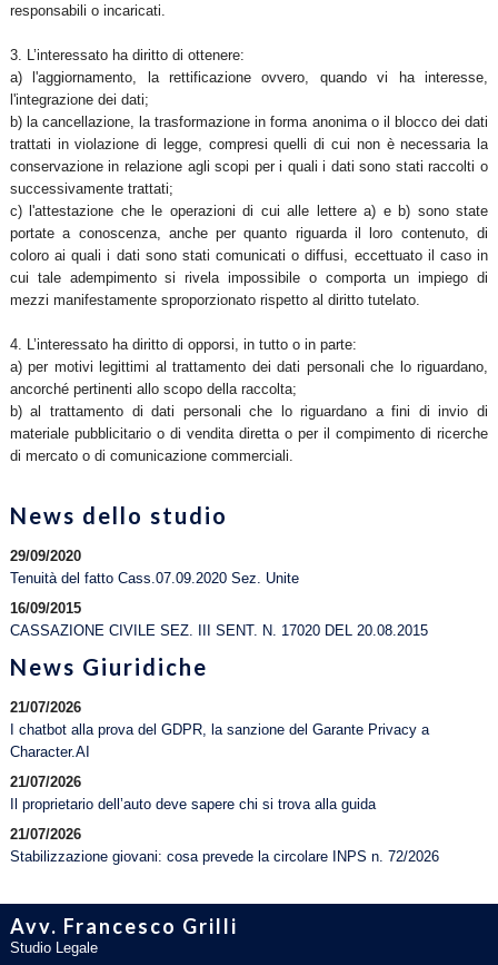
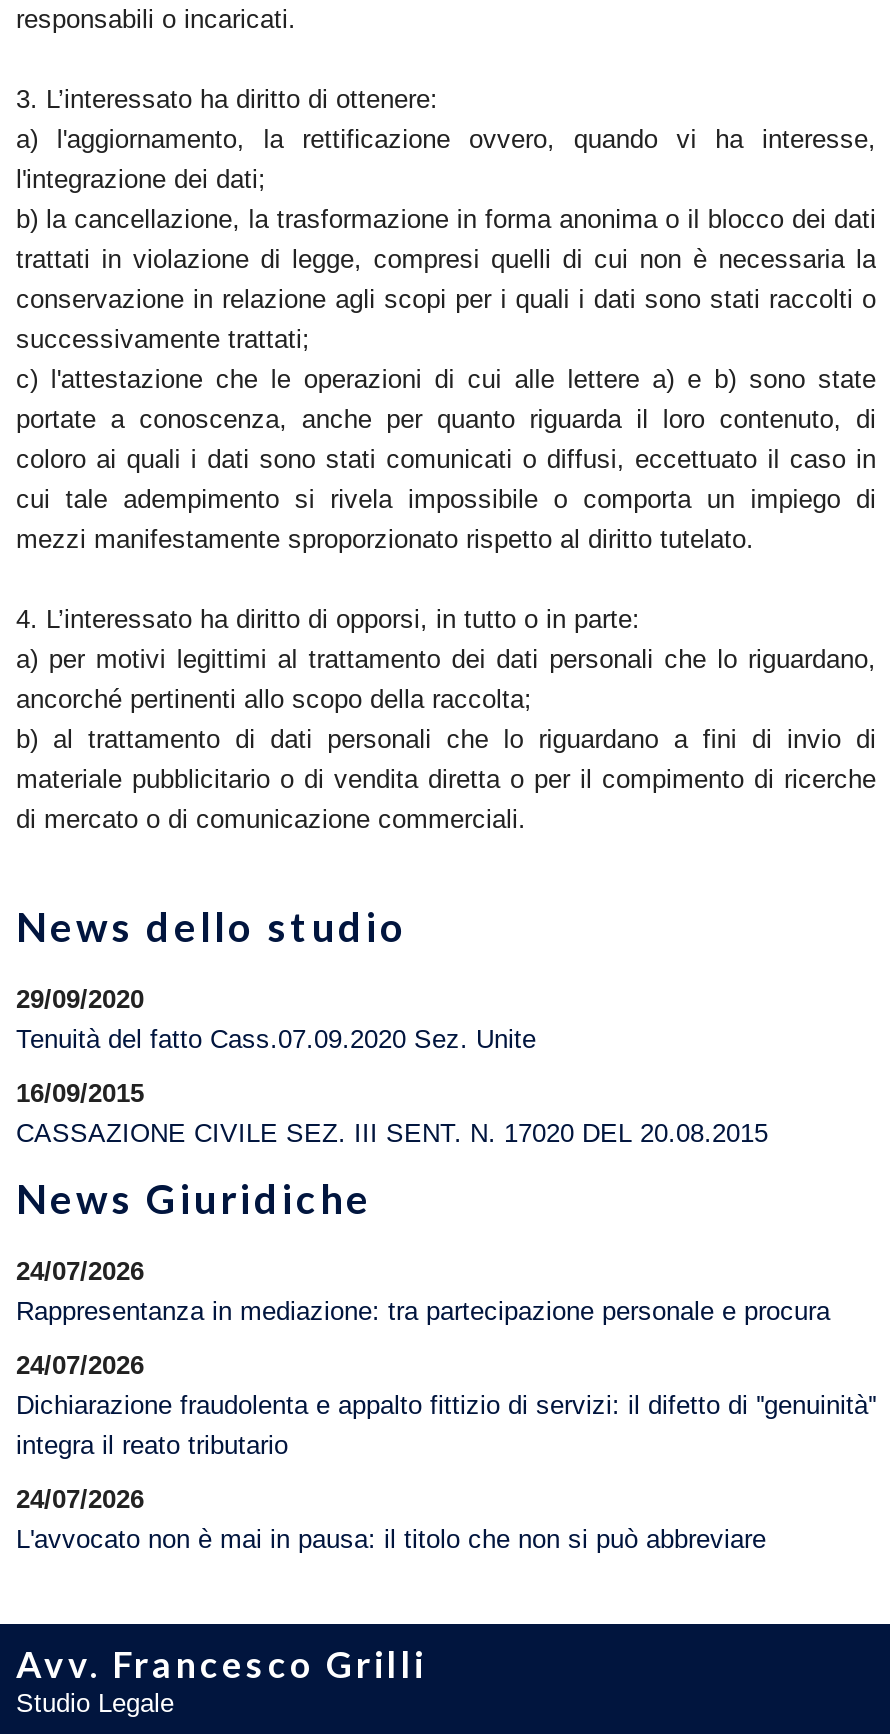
- 21/07/2026
- I chatbot alla prova del GDPR, la sanzione del Garante Privacy a
- Character.AI
+ 24/07/2026
+ Rappresentanza in mediazione: tra partecipazione personale e procura

- 21/07/2026
- Il proprietario dell’auto deve sapere chi si trova alla guida
+ 24/07/2026
+ Dichiarazione fraudolenta e appalto fittizio di servizi: il difetto di ''genuinità''
+ integra il reato tributario

- 21/07/2026
- Stabilizzazione giovani: cosa prevede la circolare INPS n. 72/2026
+ 24/07/2026
+ L'avvocato non è mai in pausa: il titolo che non si può abbreviare
